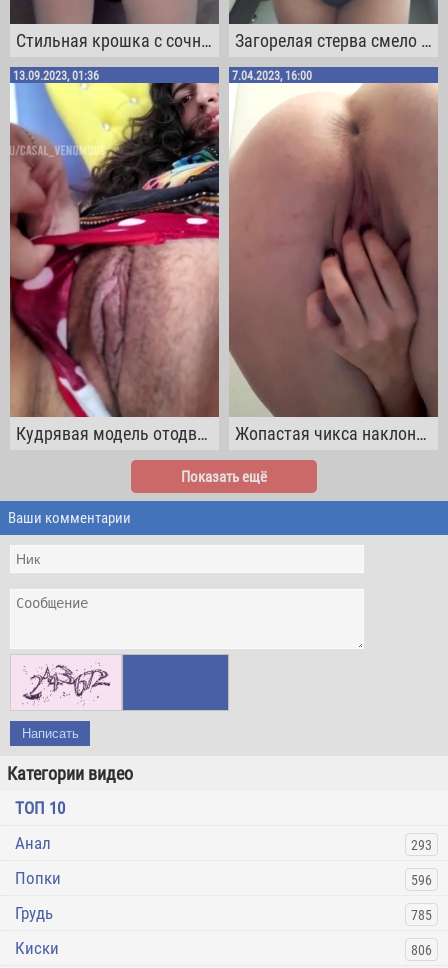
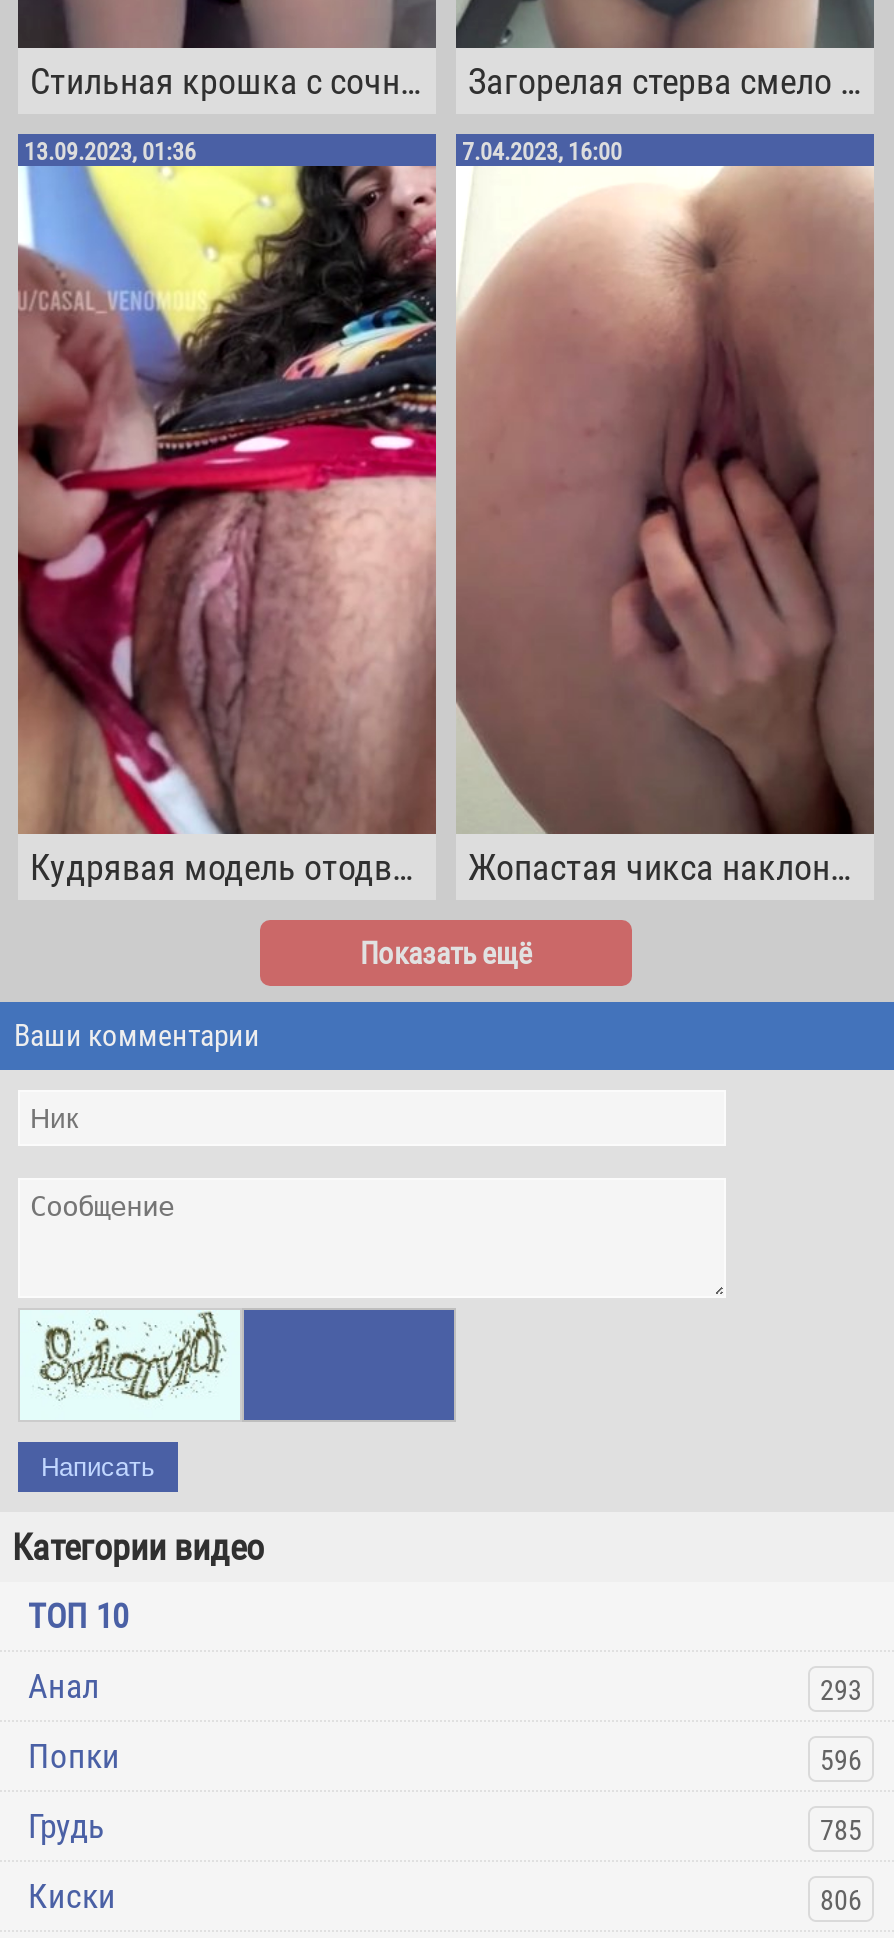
- [image]
+ [image]
